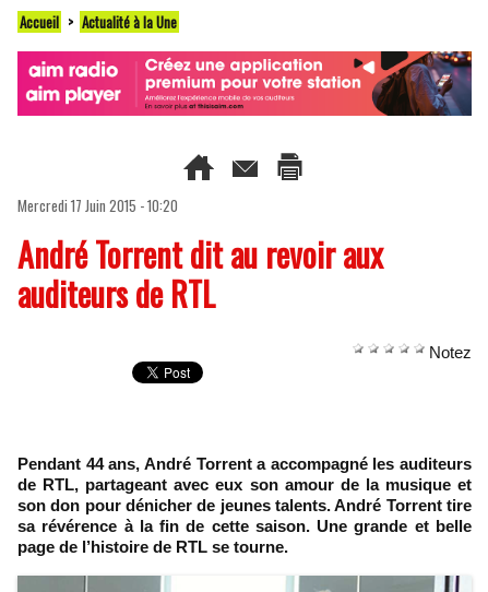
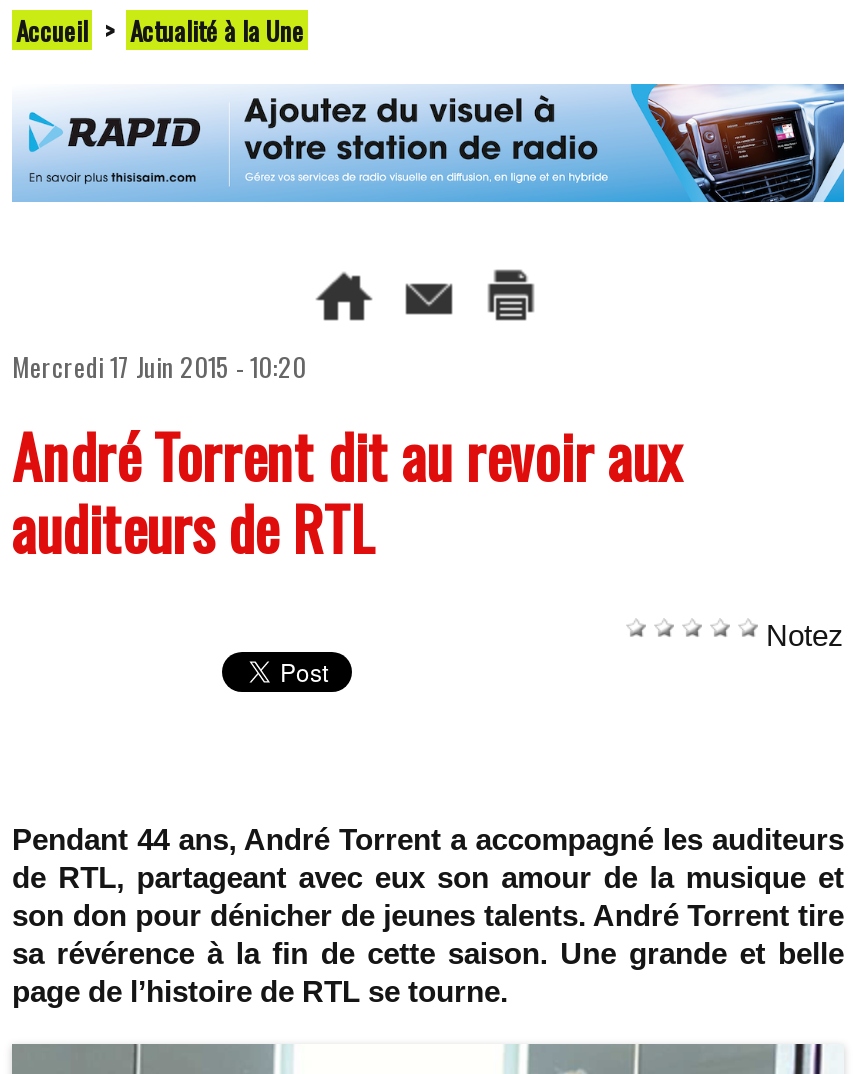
- [image]
+ [image]
